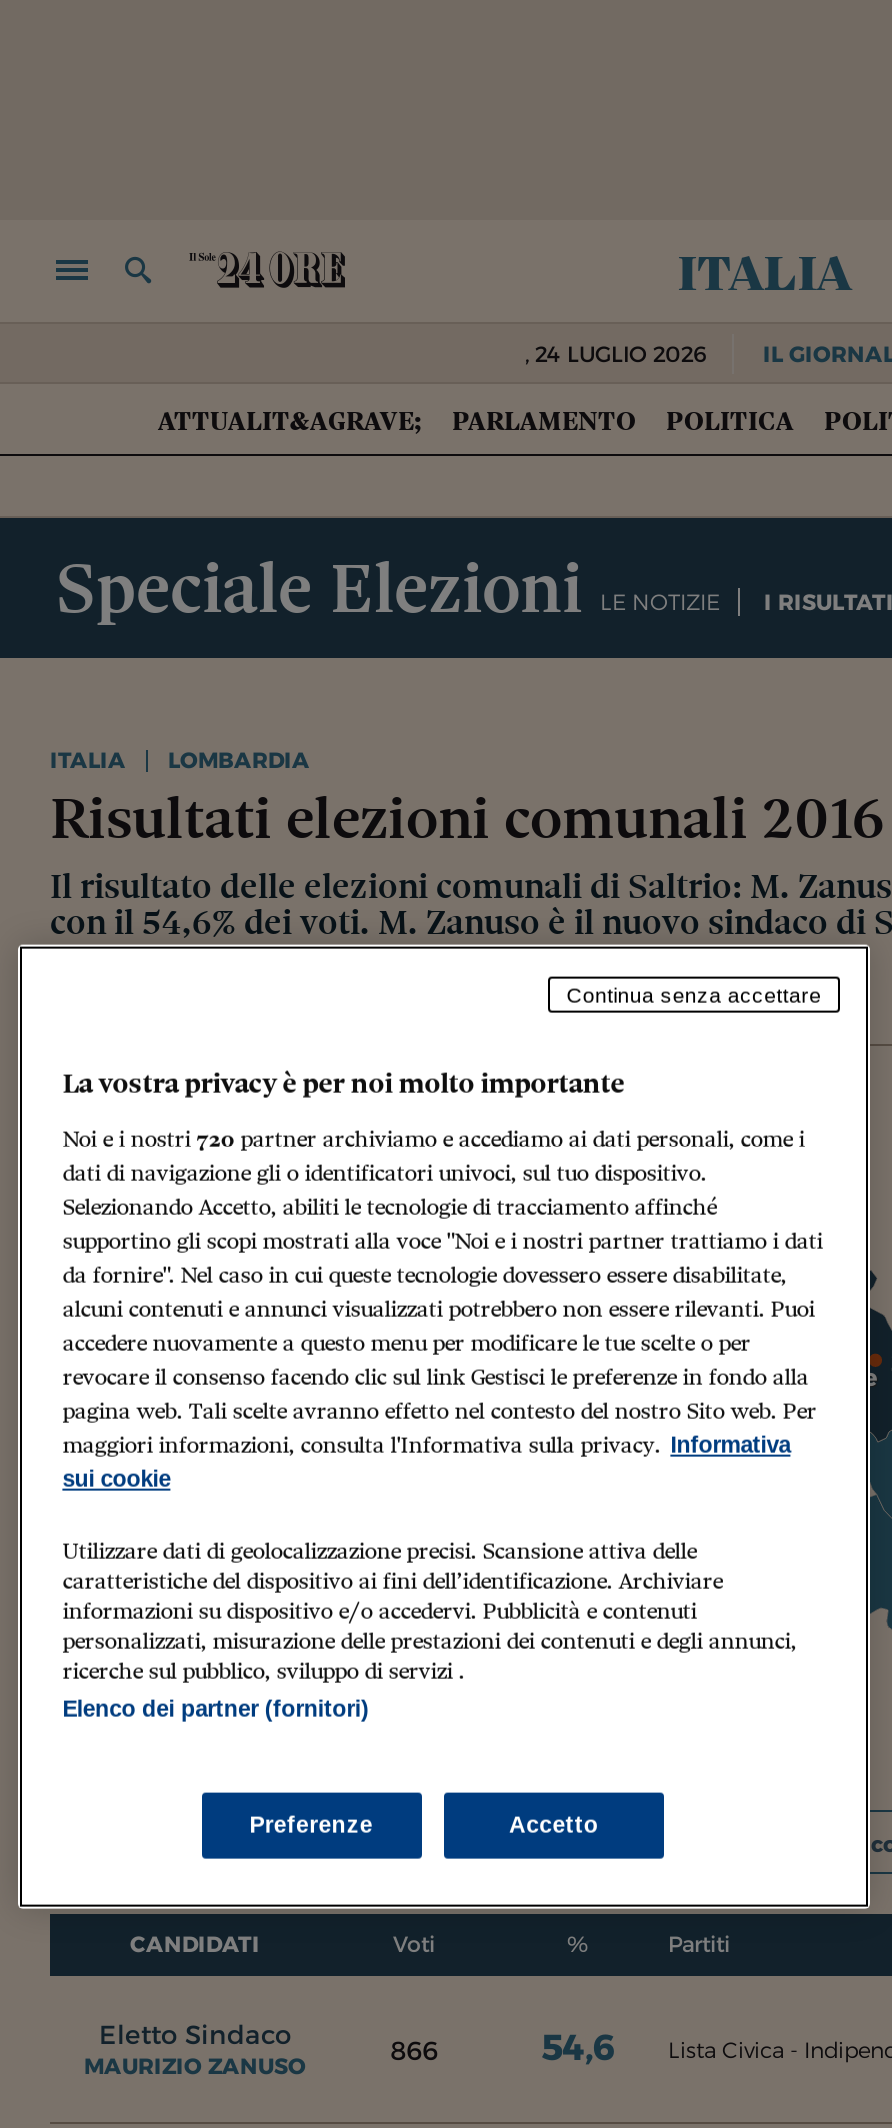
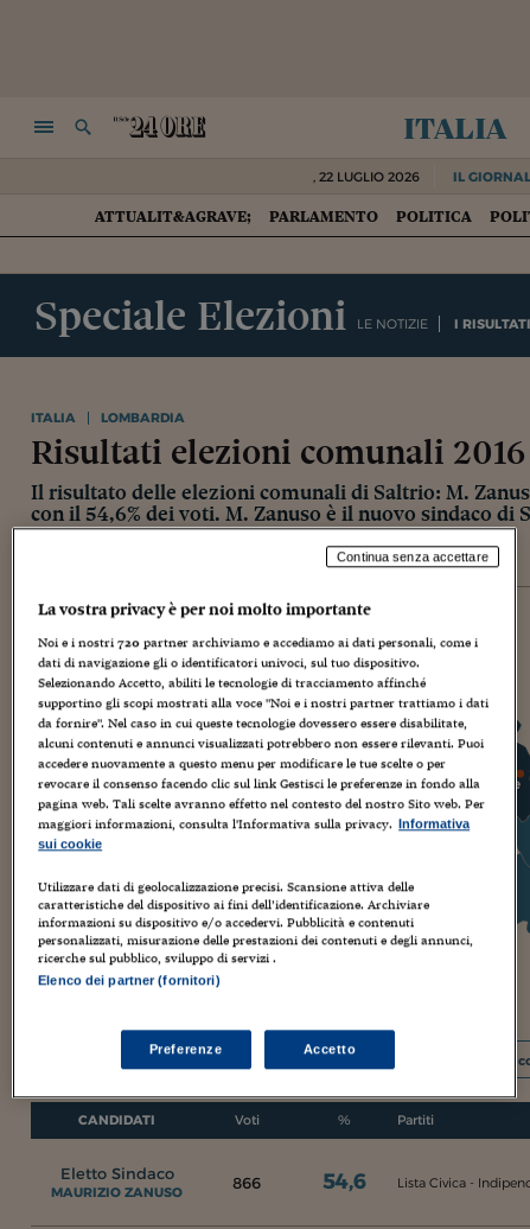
- , 24 LUGLIO 2026
+ , 22 LUGLIO 2026
